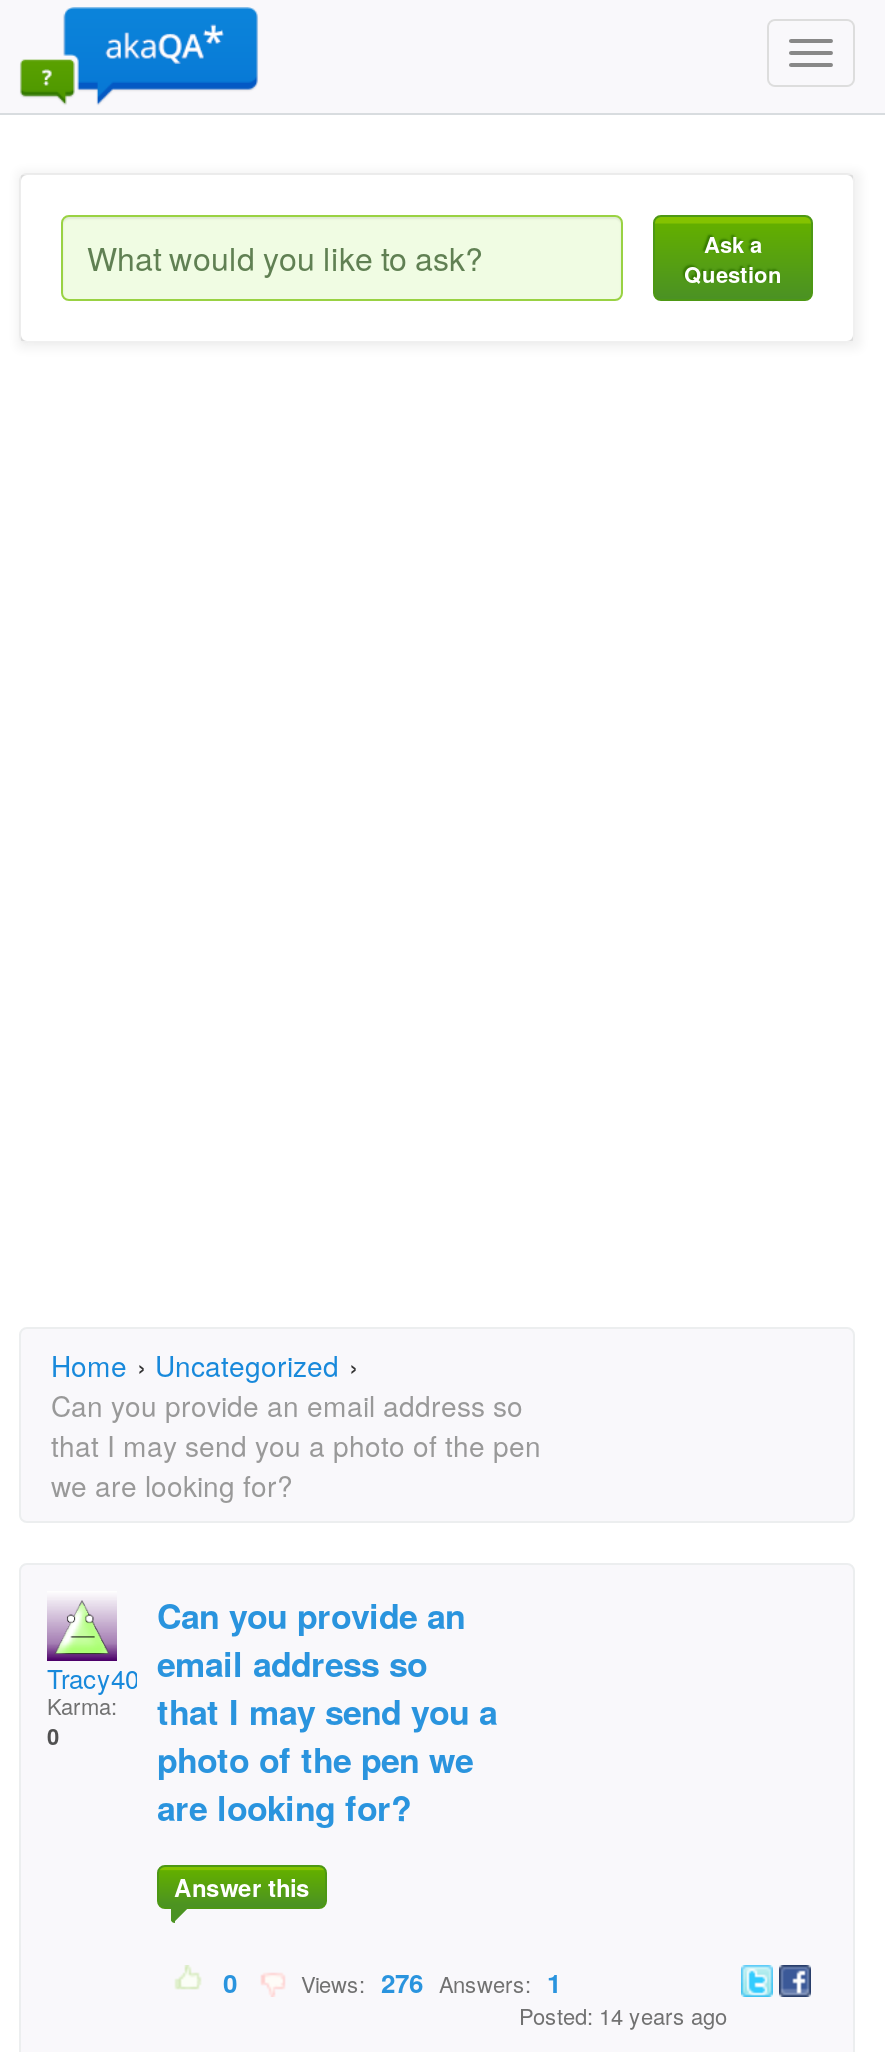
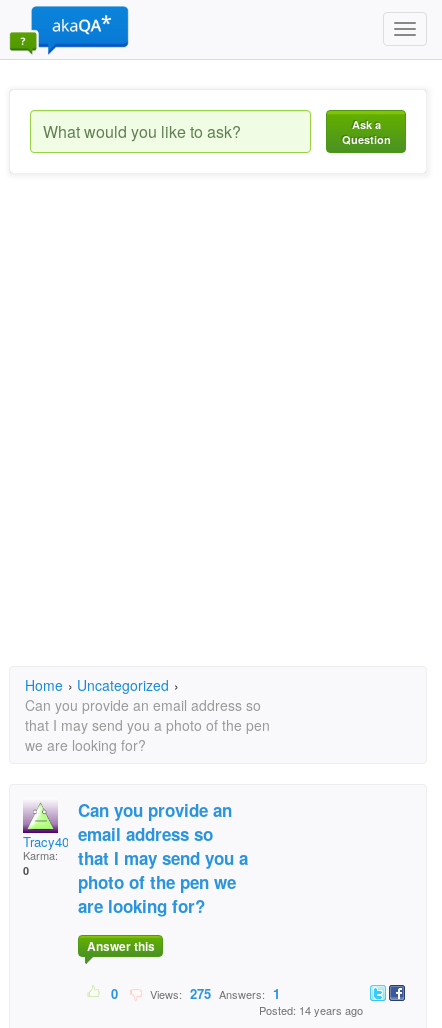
- Views: 276 Answers: 1
+ Views: 275 Answers: 1
